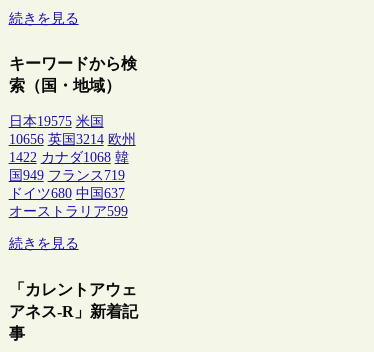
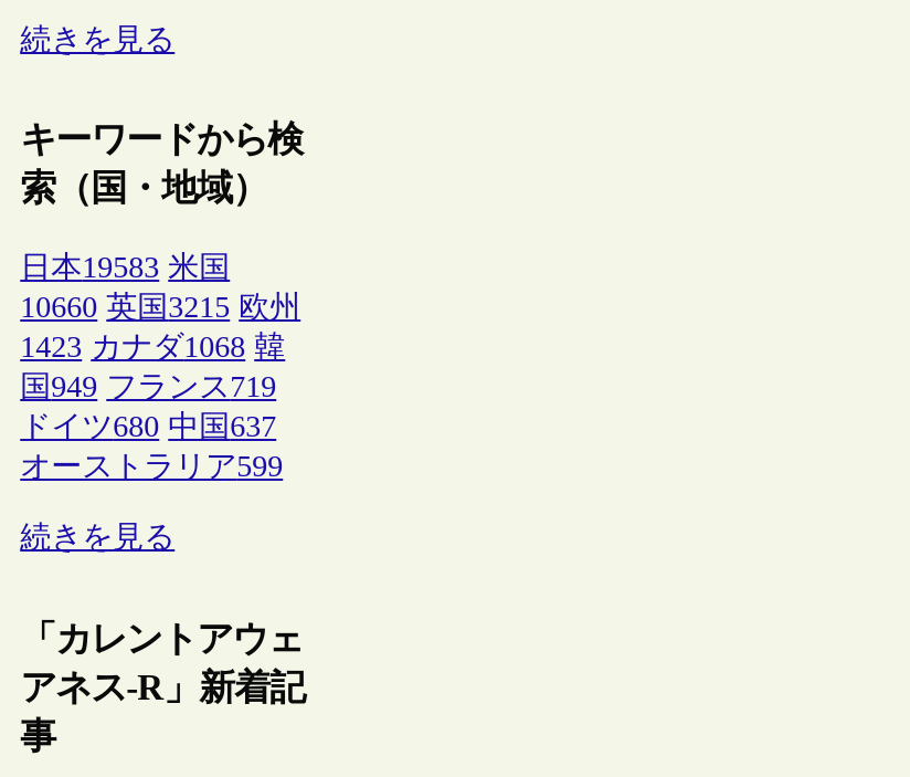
- 日本19575 米国
+ 日本19583 米国

- 10656 英国3214 欧州
+ 10660 英国3215 欧州

- 1422 カナダ1068 韓
+ 1423 カナダ1068 韓
